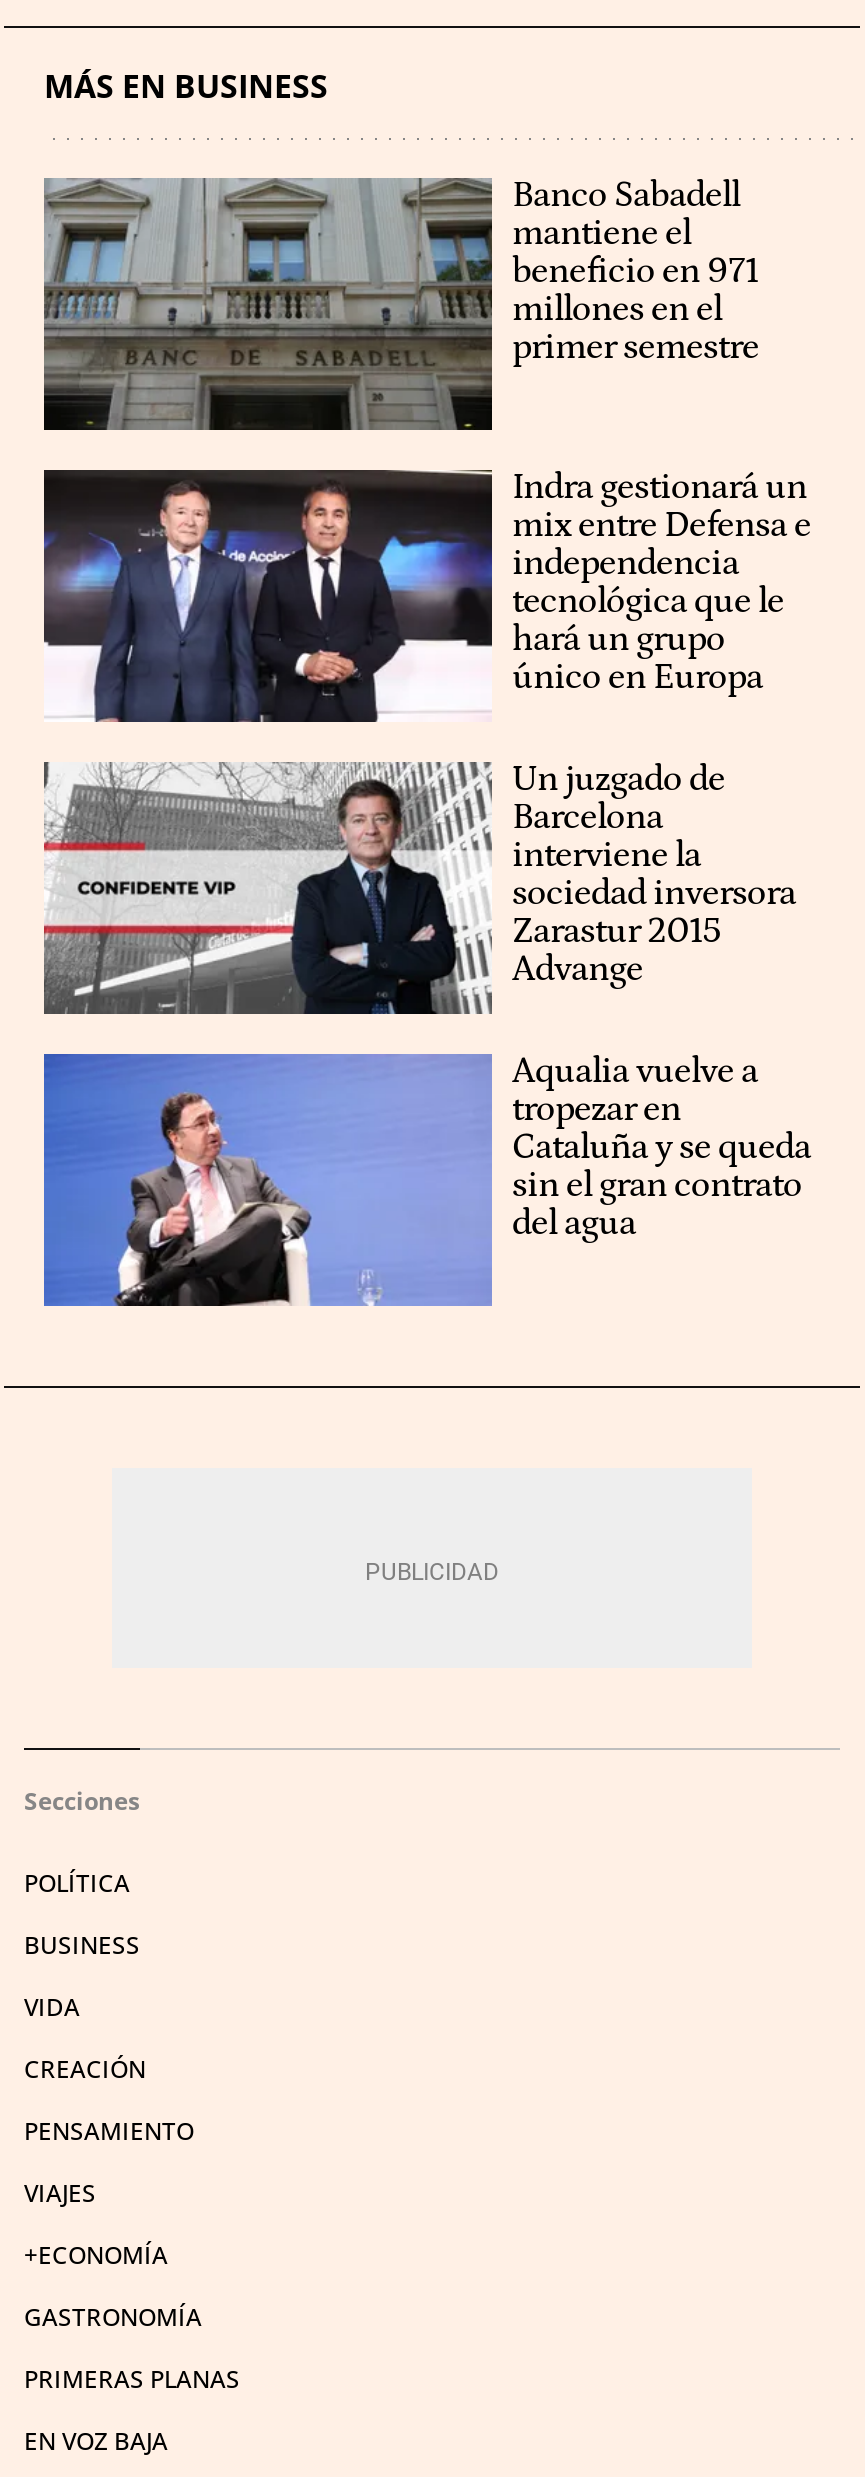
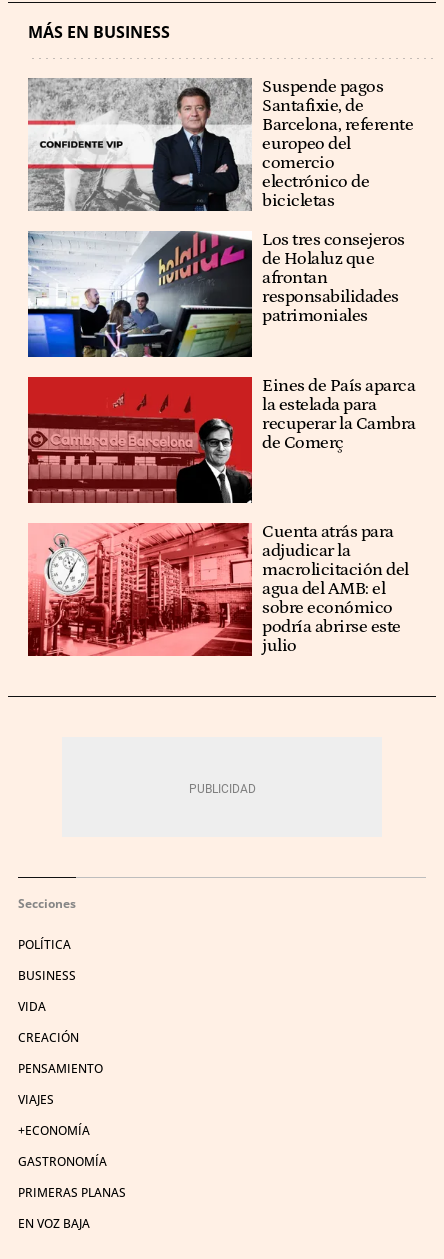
- [image]
- Banco Sabadell
- mantiene el
- beneficio en 971
- millones en el
- primer semestre
+ [image]
+ Suspende pagos
+ Santafixie, de
+ Barcelona, referente
+ europeo del
+ comercio
+ electrónico de
+ bicicletas

- [image]
- Indra gestionará un
- mix entre Defensa e
- independencia
- tecnológica que le
- hará un grupo
- único en Europa
+ [image]
+ Los tres consejeros
+ de Holaluz que
+ afrontan
+ responsabilidades
+ patrimoniales

- [image]
- Un juzgado de
- Barcelona
- interviene la
- sociedad inversora
- Zarastur 2015
- Advange
+ [image]
+ Eines de País aparca
+ la estelada para
+ recuperar la Cambra
+ de Comerç

- [image]
- Aqualia vuelve a
- tropezar en
- Cataluña y se queda
- sin el gran contrato
- del agua
+ [image]
+ Cuenta atrás para
+ adjudicar la
+ macrolicitación del
+ agua del AMB: el
+ sobre económico
+ podría abrirse este
+ julio
